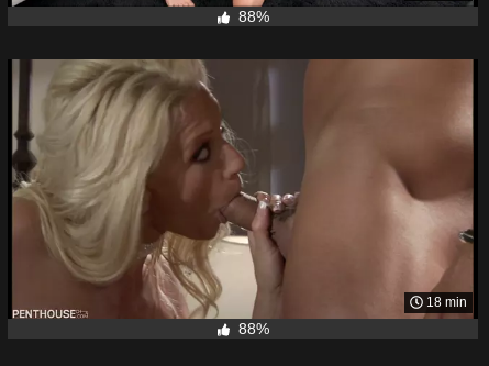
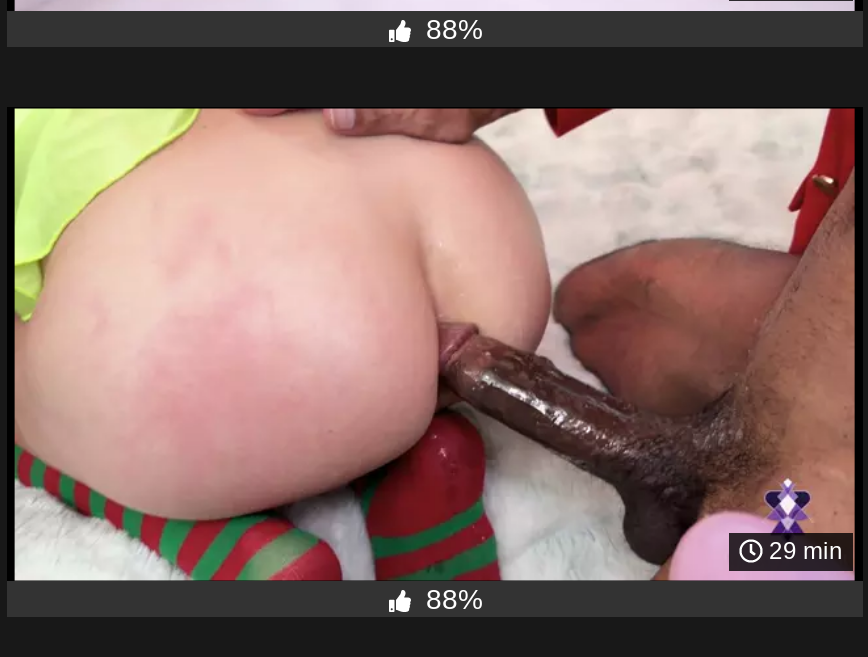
- [image]
- 18 min
+ [image]
+ 29 min
